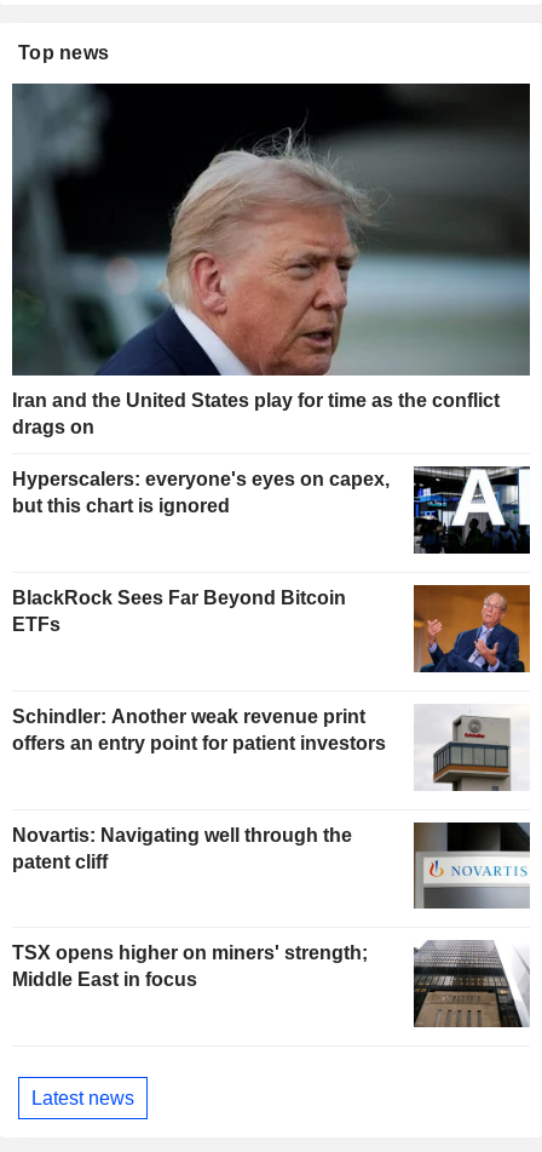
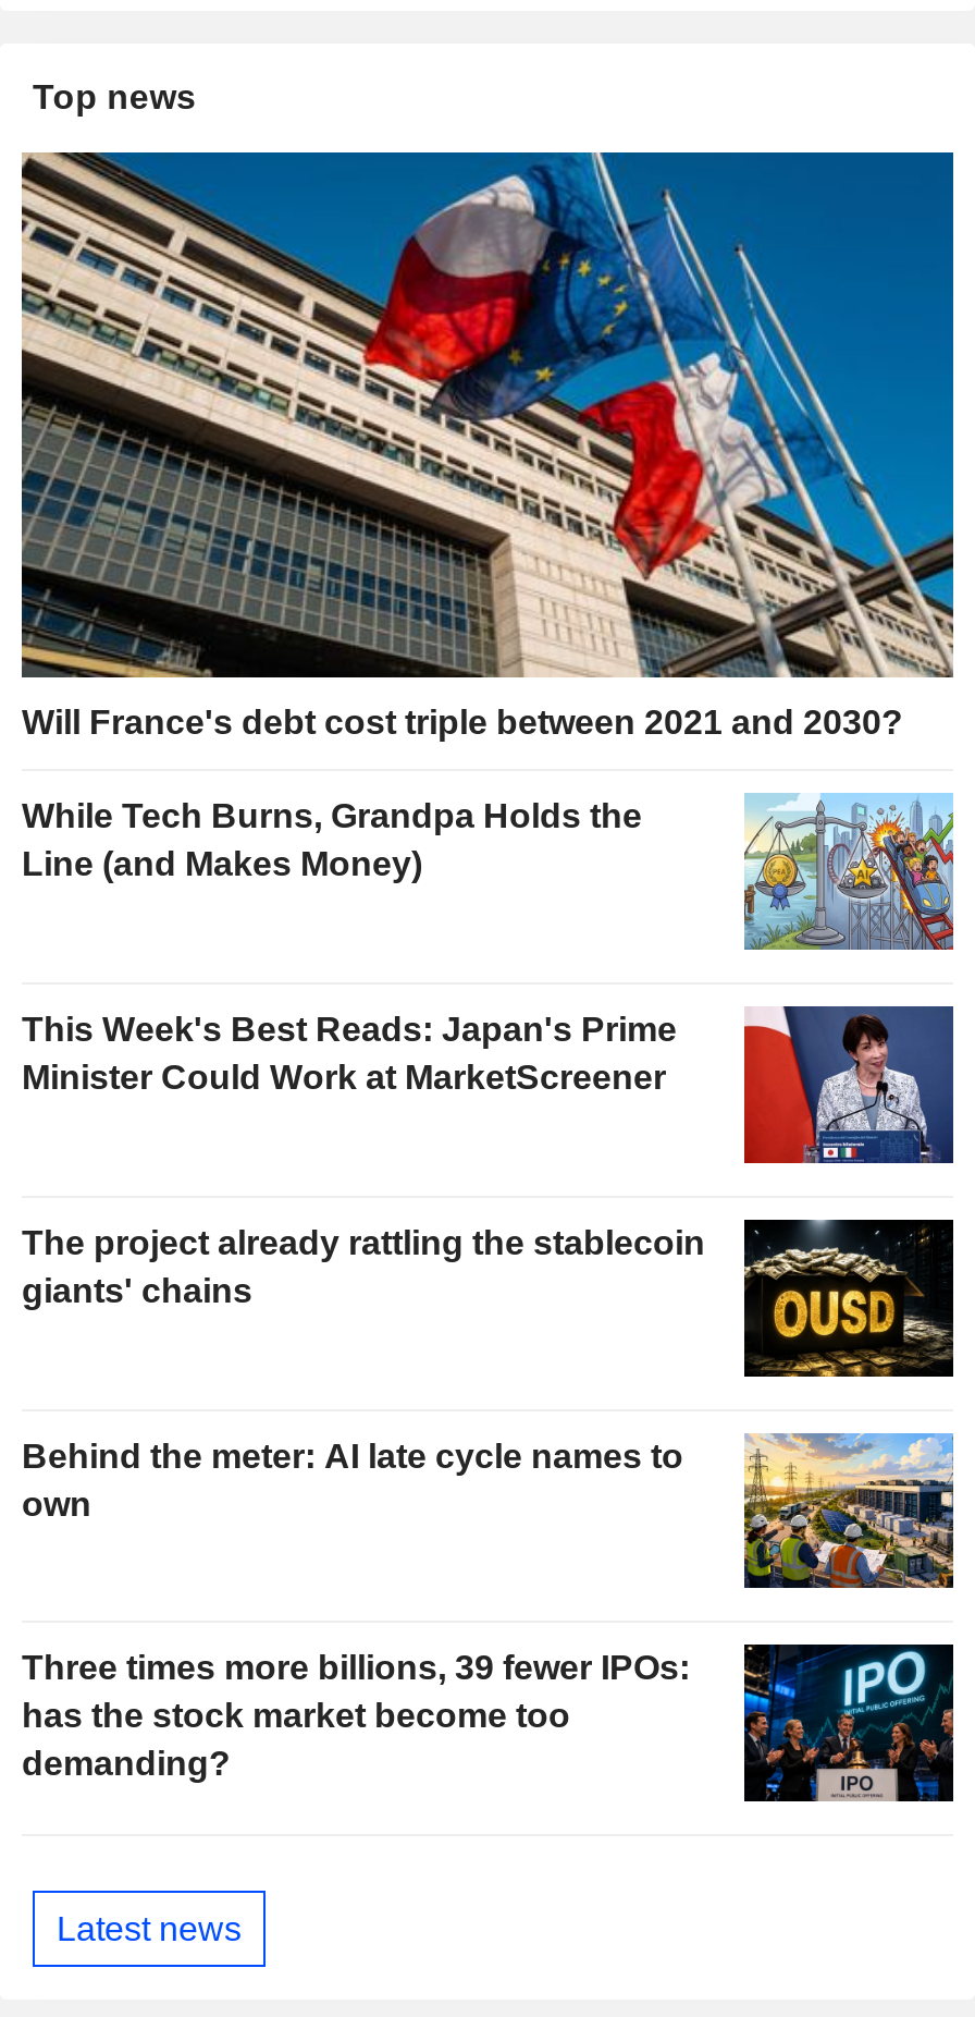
- [image]
- Iran and the United States play for time as the conflict
- drags on
+ [image]
+ Will France's debt cost triple between 2021 and 2030?

- Hyperscalers: everyone's eyes on capex,
- but this chart is ignored
+ While Tech Burns, Grandpa Holds the
+ Line (and Makes Money)

- [image]
+ [image]

- BlackRock Sees Far Beyond Bitcoin
- ETFs
+ This Week's Best Reads: Japan's Prime
+ Minister Could Work at MarketScreener

- [image]
+ [image]

- [image]
- Schindler: Another weak revenue print
- offers an entry point for patient investors
+ [image]
+ The project already rattling the stablecoin
+ giants' chains

- Novartis: Navigating well through the
- patent cliff
+ Behind the meter: AI late cycle names to
+ own

- [image]
+ [image]

- [image]
- TSX opens higher on miners' strength;
- Middle East in focus
+ [image]
+ Three times more billions, 39 fewer IPOs:
+ has the stock market become too
+ demanding?
